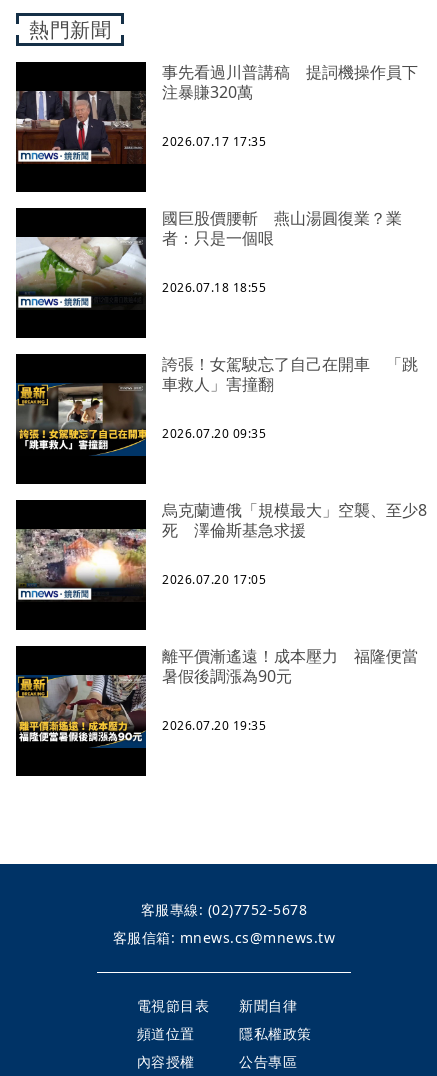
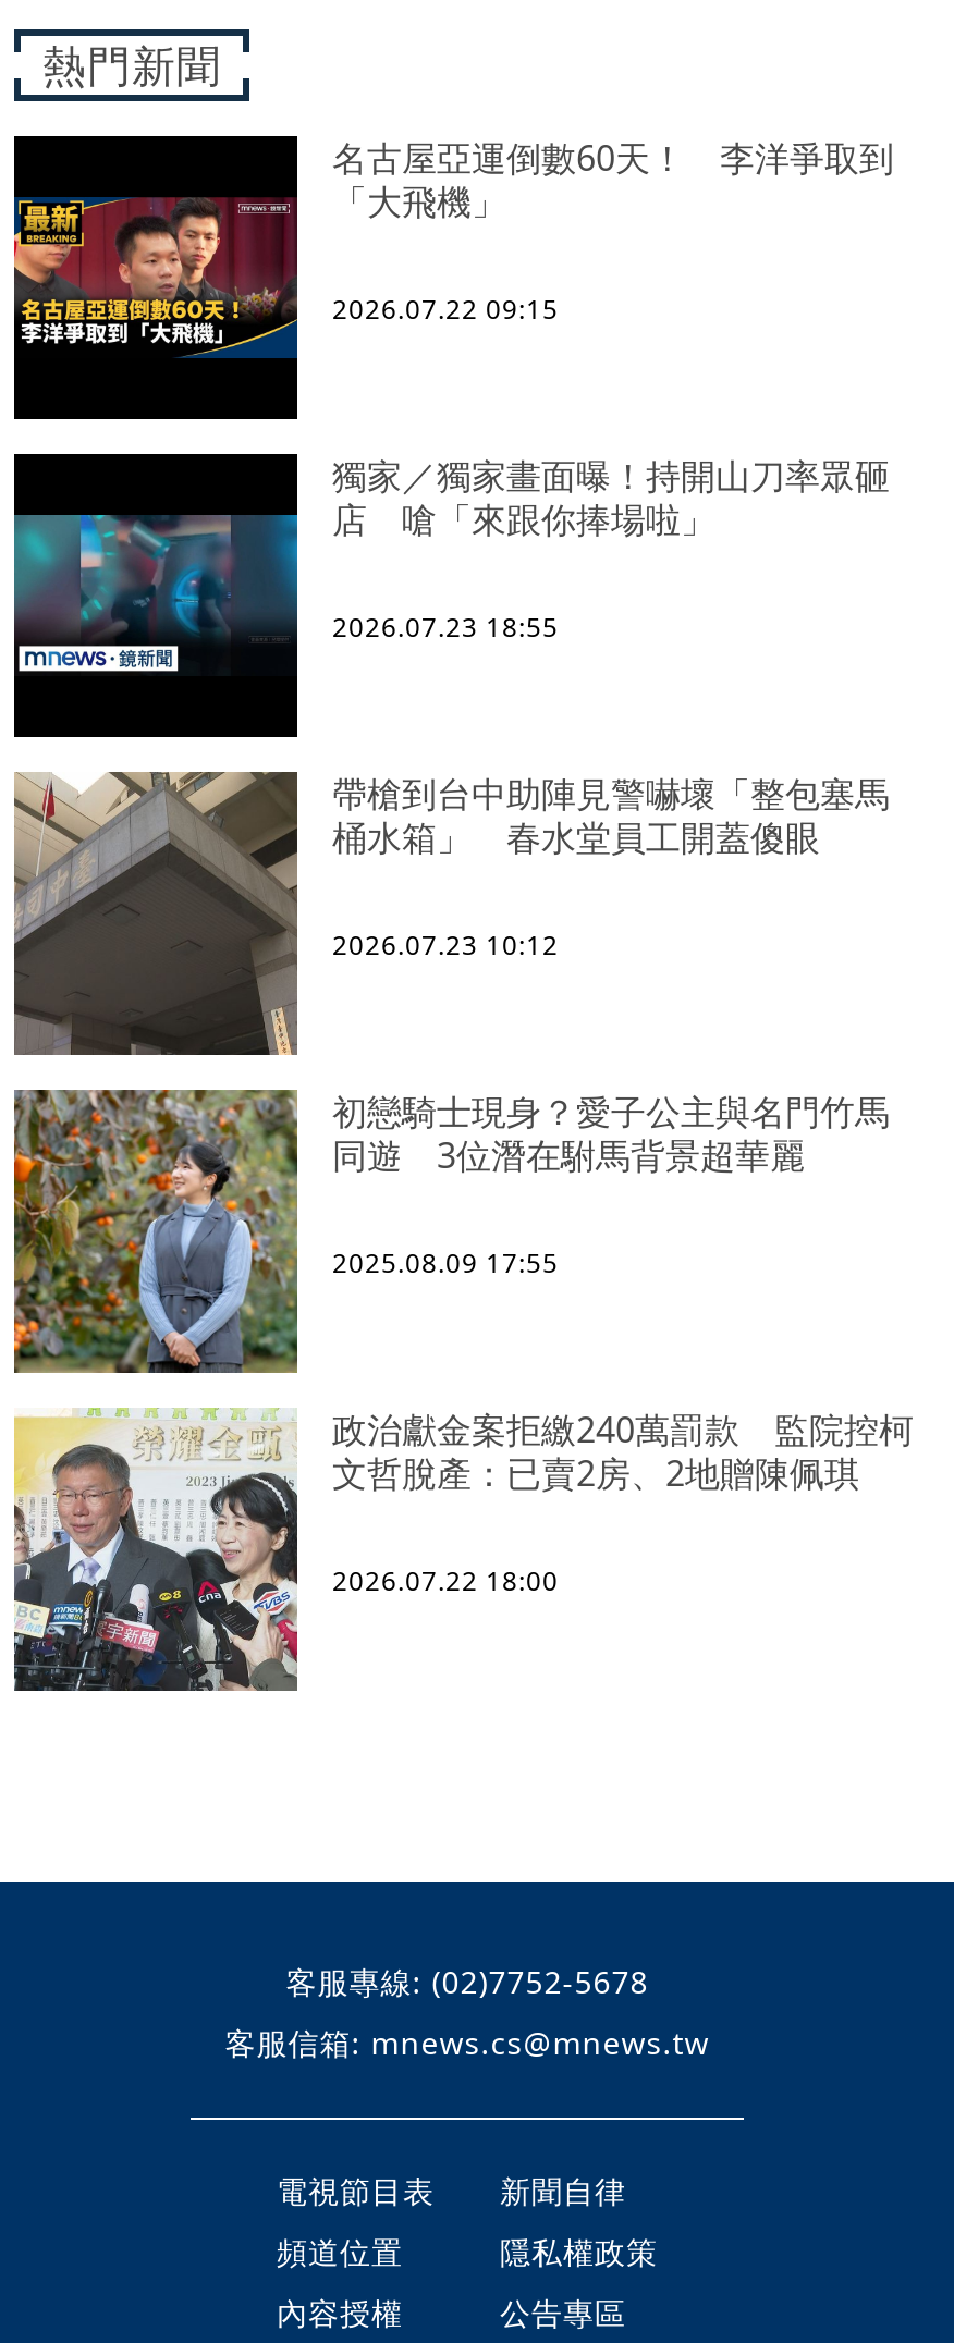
- [image]
- 事先看過川普講稿 提詞機操作員下
- 注暴賺320萬
+ [image]
+ 名古屋亞運倒數60天！ 李洋爭取到
+ 「大飛機」

- 2026.07.17 17:35
+ 2026.07.22 09:15

- [image]
- 國巨股價腰斬 燕山湯圓復業？業
- 者：只是一個哏
+ [image]
+ 獨家／獨家畫面曝！持開山刀率眾砸
+ 店 嗆「來跟你捧場啦」

- 2026.07.18 18:55
+ 2026.07.23 18:55

- [image]
- 誇張！女駕駛忘了自己在開車 「跳
- 車救人」害撞翻
+ [image]
+ 帶槍到台中助陣見警嚇壞「整包塞馬
+ 桶水箱」 春水堂員工開蓋傻眼

- 2026.07.20 09:35
+ 2026.07.23 10:12

- [image]
- 烏克蘭遭俄「規模最大」空襲、至少8
- 死 澤倫斯基急求援
+ [image]
+ 初戀騎士現身？愛子公主與名門竹馬
+ 同遊 3位潛在駙馬背景超華麗

- 2026.07.20 17:05
+ 2025.08.09 17:55

- [image]
- 離平價漸遙遠！成本壓力 福隆便當
- 暑假後調漲為90元
+ [image]
+ 政治獻金案拒繳240萬罰款 監院控柯
+ 文哲脫產：已賣2房、2地贈陳佩琪

- 2026.07.20 19:35
+ 2026.07.22 18:00
